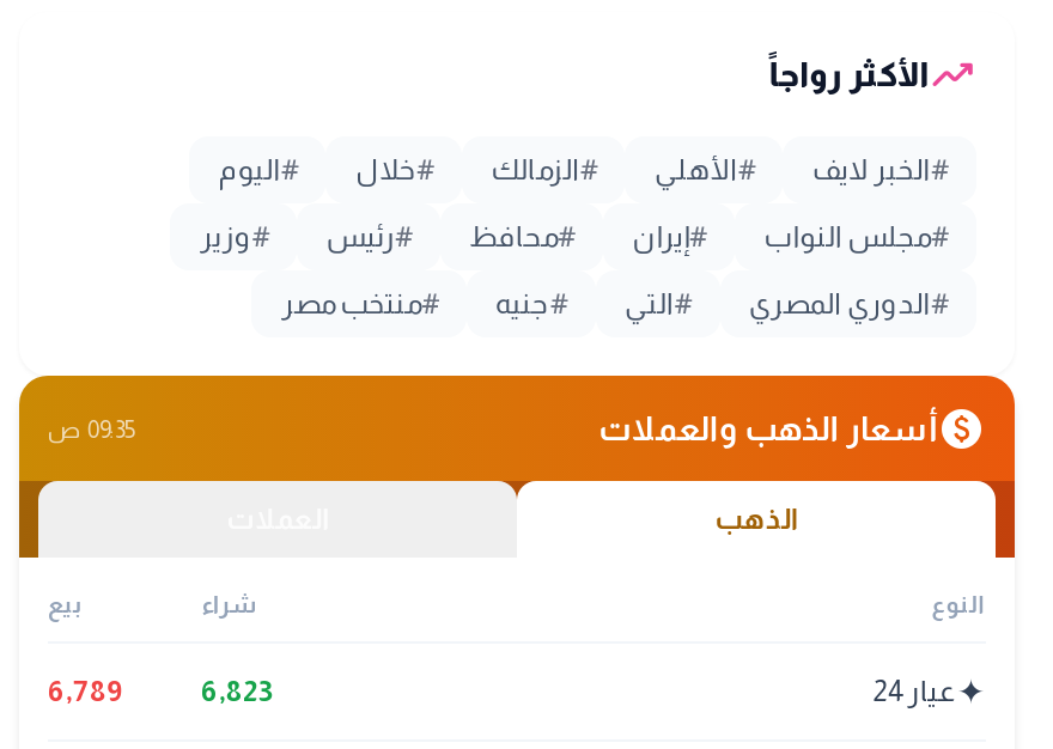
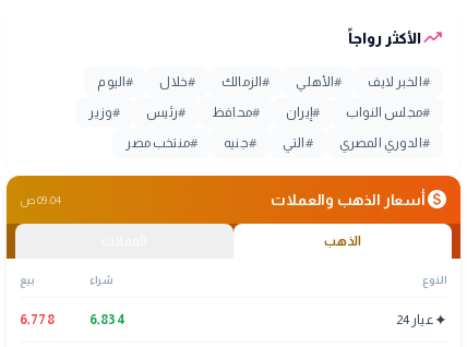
- 09:35 ص
+ 09:04 ص

- 6,789
+ 6,778

- 6,823
+ 6,834
